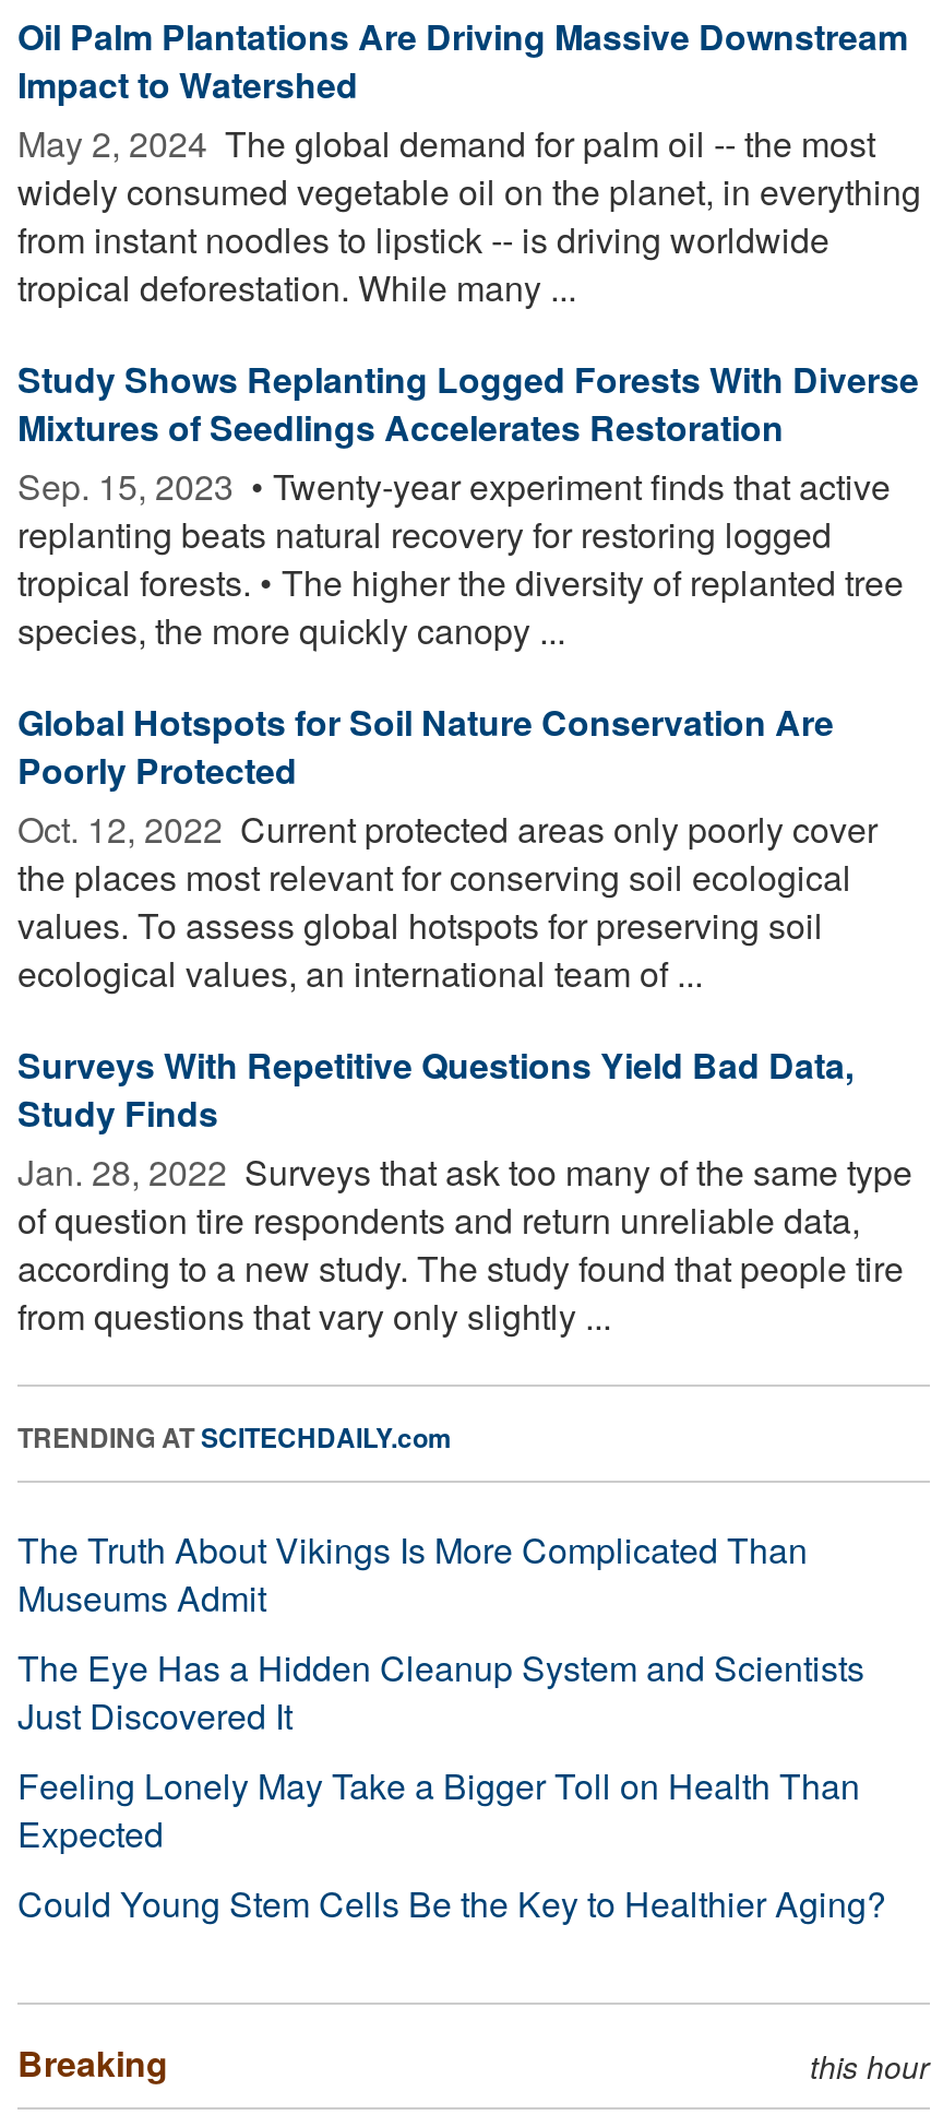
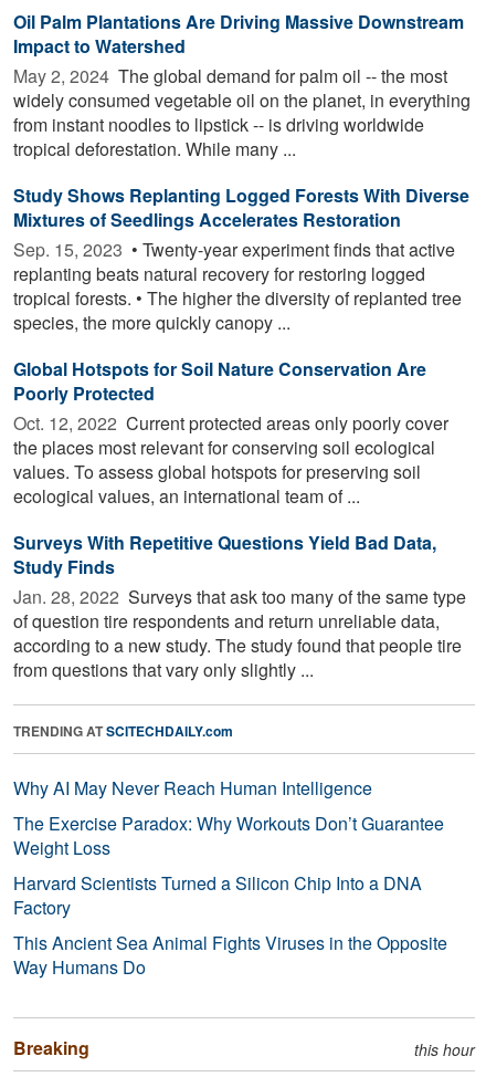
- The Truth About Vikings Is More Complicated Than
- Museums Admit
- The Eye Has a Hidden Cleanup System and Scientists
- Just Discovered It
- Feeling Lonely May Take a Bigger Toll on Health Than
- Expected
- Could Young Stem Cells Be the Key to Healthier Aging?
+ Why AI May Never Reach Human Intelligence
+ The Exercise Paradox: Why Workouts Don’t Guarantee
+ Weight Loss
+ Harvard Scientists Turned a Silicon Chip Into a DNA
+ Factory
+ This Ancient Sea Animal Fights Viruses in the Opposite
+ Way Humans Do
